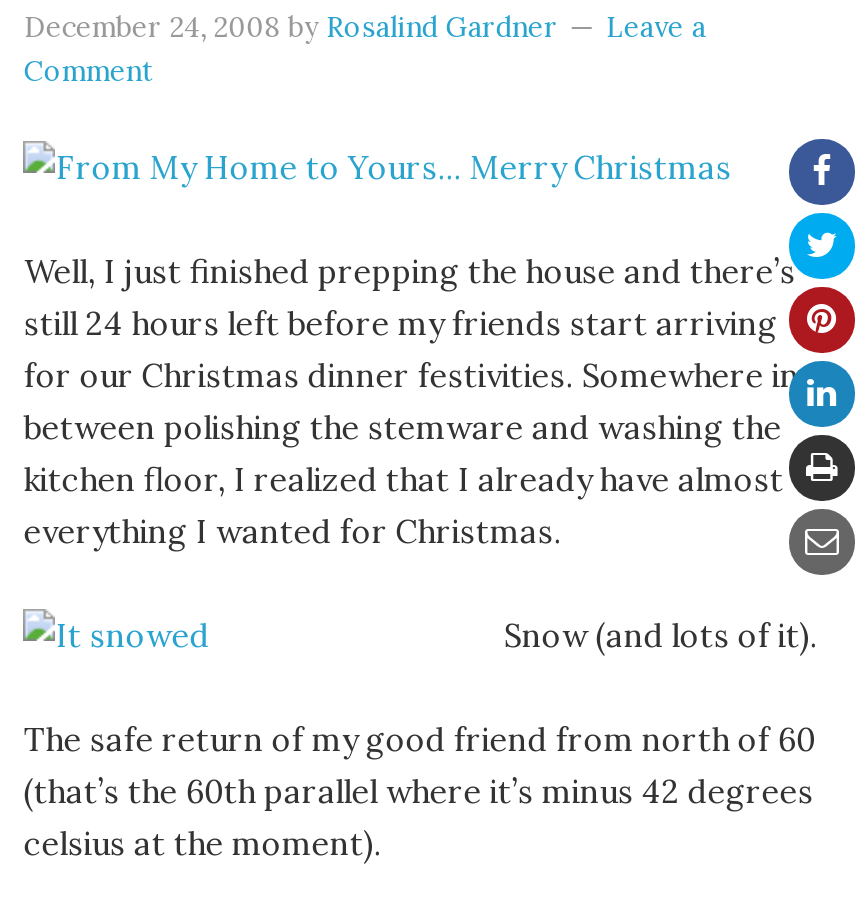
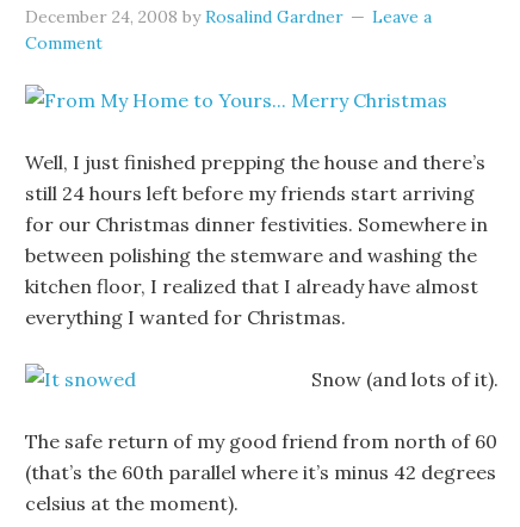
- [image]
